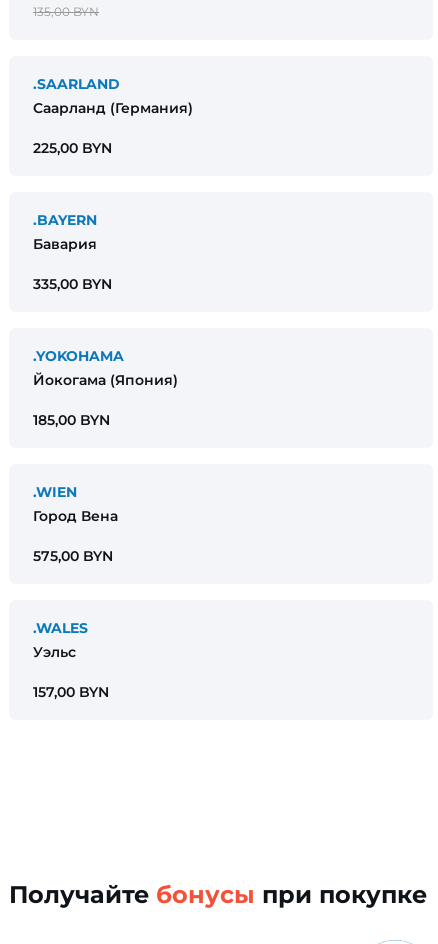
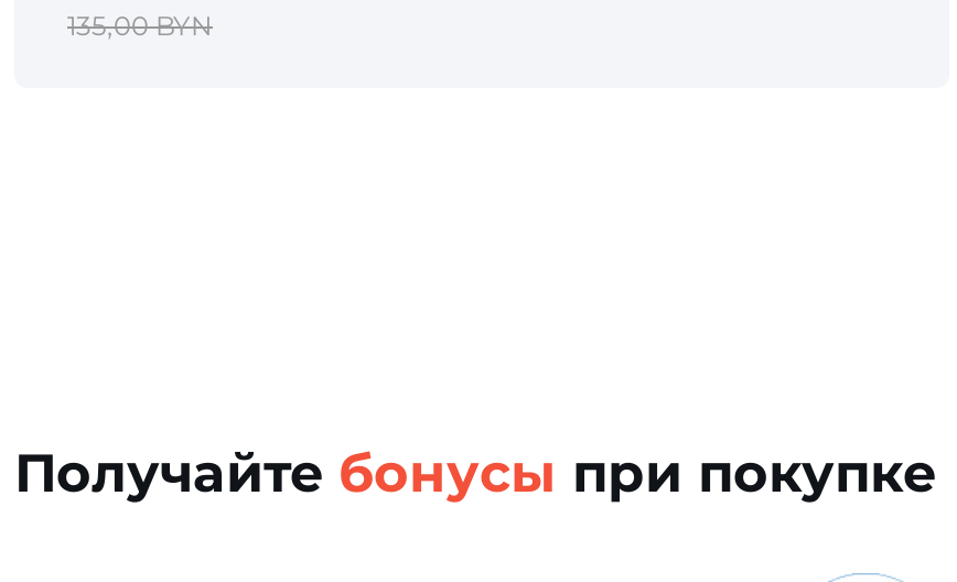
- .SAARLAND
- Саарланд (Германия)
- 225,00 BYN

- .BAYERN
- Бавария
- 335,00 BYN

- .YOKOHAMA
- Йокогама (Япония)
- 185,00 BYN

- .WIEN
- Город Вена
- 575,00 BYN

- .WALES
- Уэльс
- 157,00 BYN
